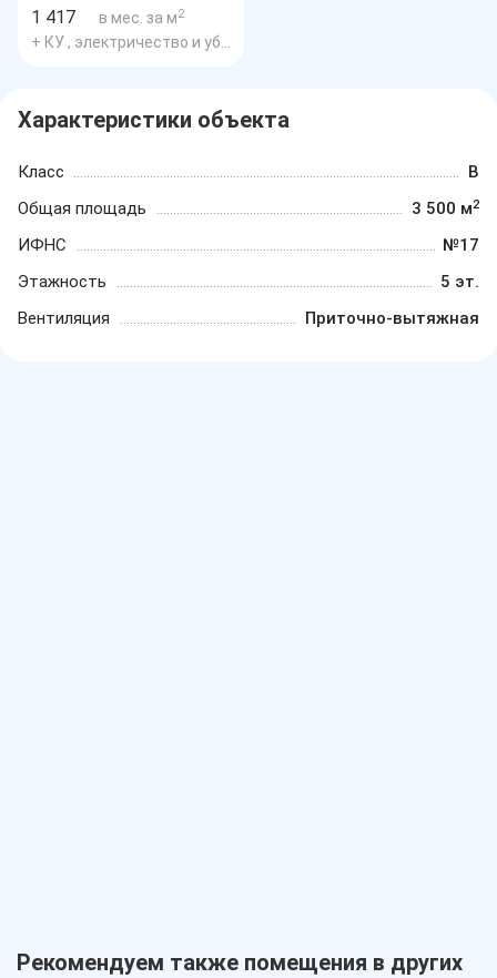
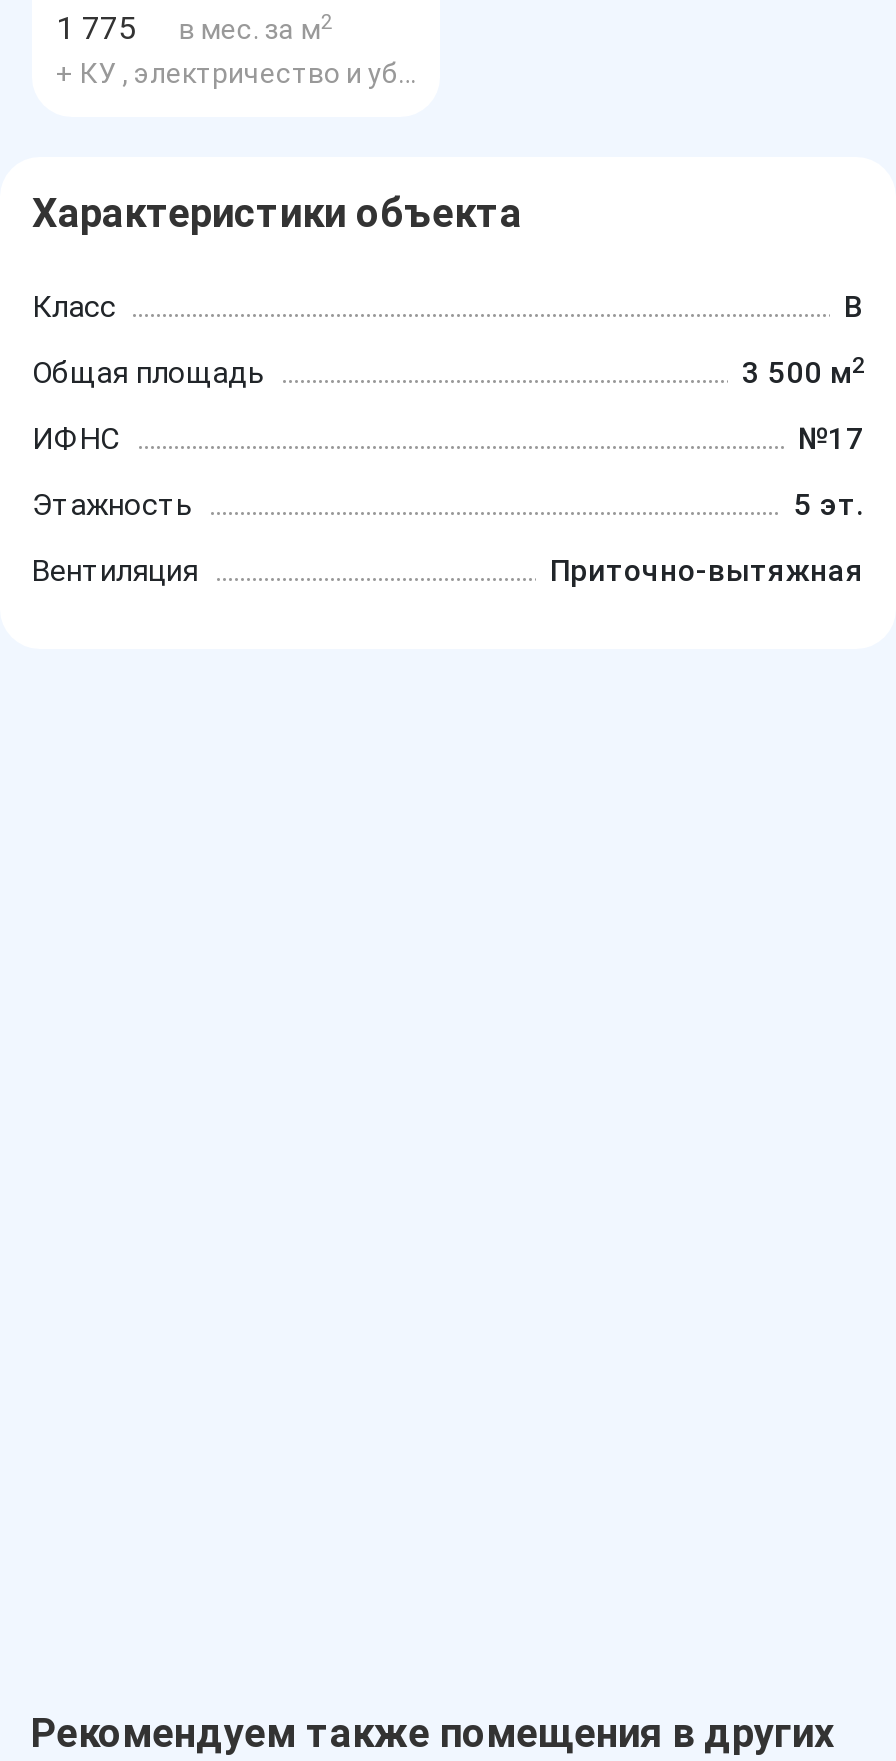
- 1 417 в мес. за м2
+ 1 775 в мес. за м2
